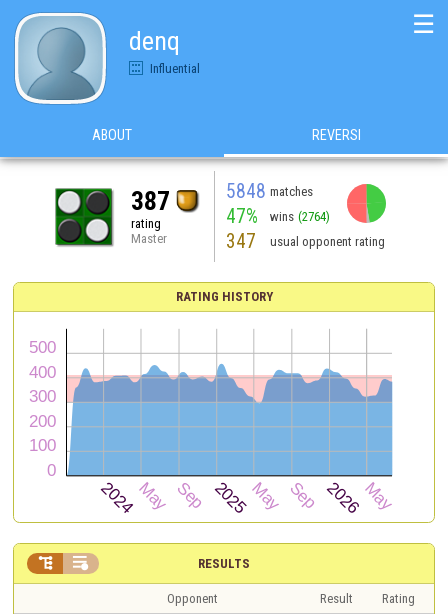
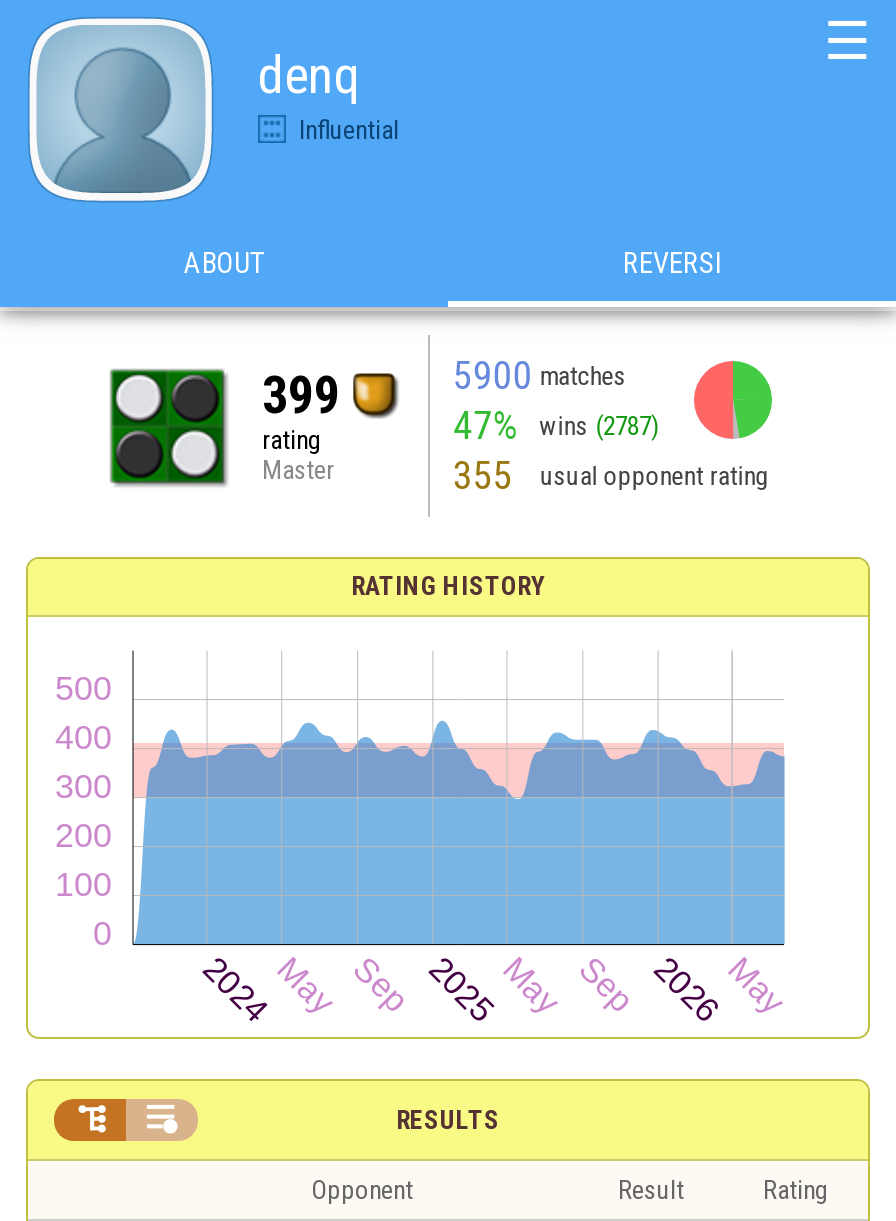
- 5848 matches
+ 5900 matches

- 387
+ 399

- 47% wins (2764)
+ 47% wins (2787)

- 347 usual opponent rating
+ 355 usual opponent rating
